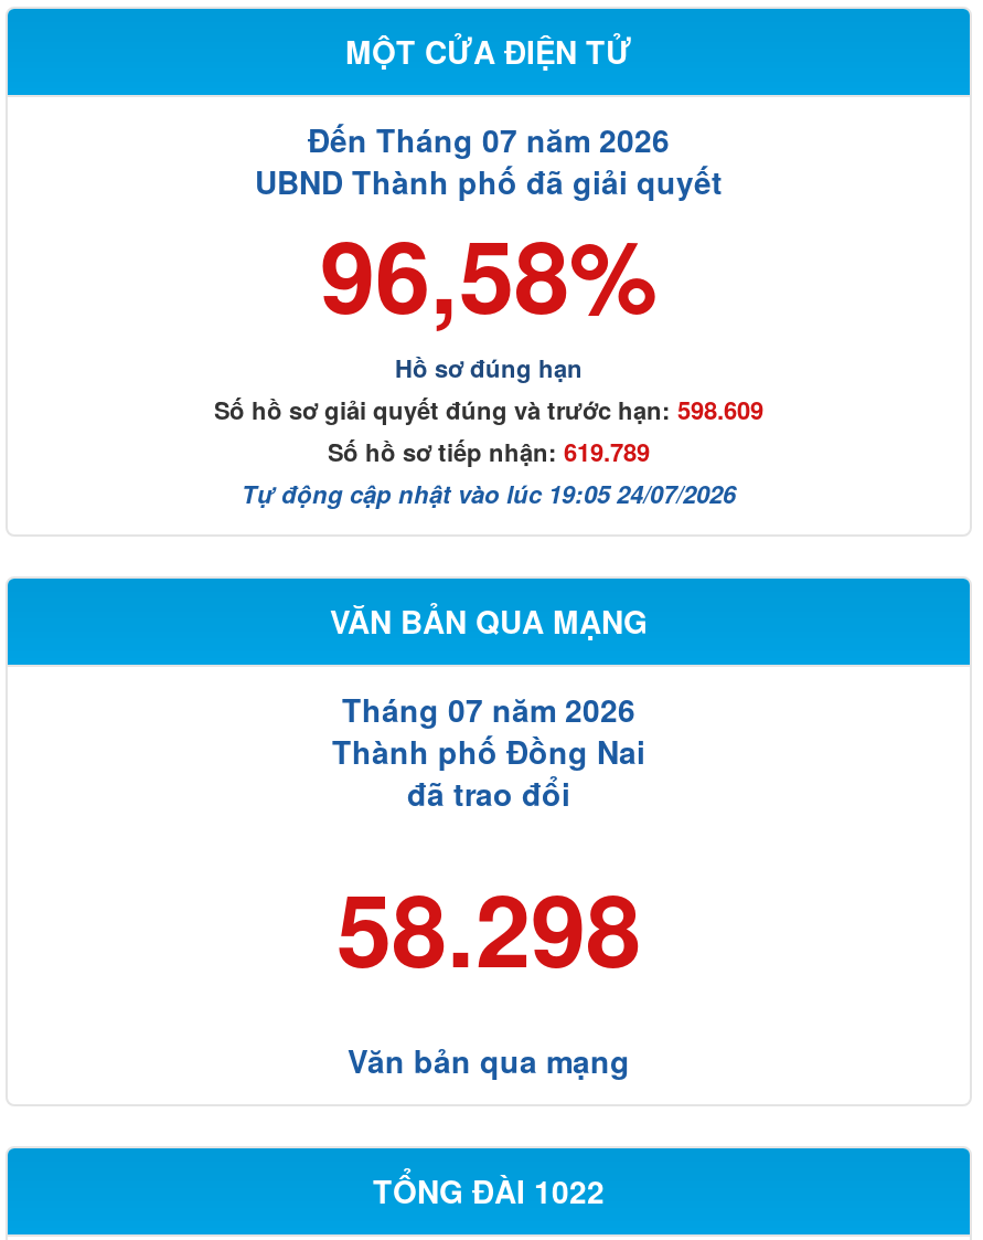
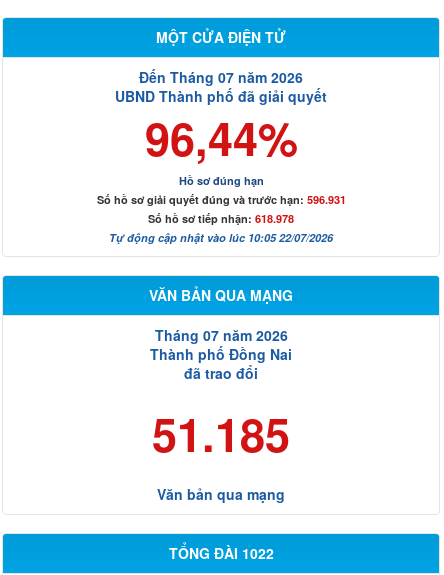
- 96,58%
+ 96,44%

- Số hồ sơ giải quyết đúng và trước hạn: 598.609
+ Số hồ sơ giải quyết đúng và trước hạn: 596.931

- Số hồ sơ tiếp nhận: 619.789
+ Số hồ sơ tiếp nhận: 618.978

- Tự động cập nhật vào lúc 19:05 24/07/2026
+ Tự động cập nhật vào lúc 10:05 22/07/2026

- 58.298
+ 51.185
